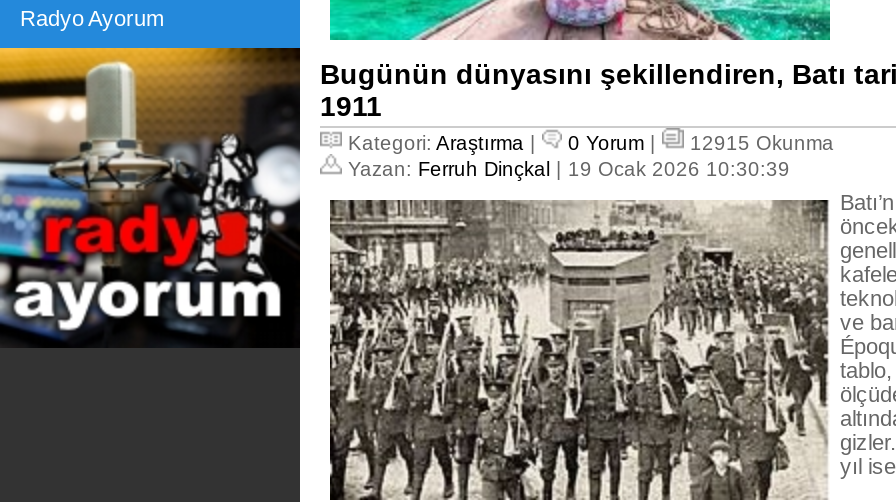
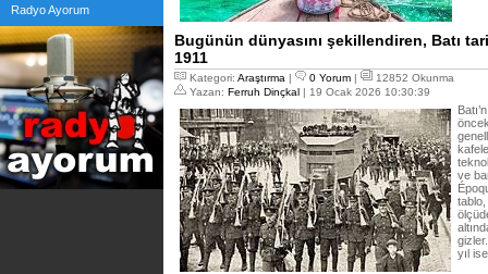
- 12915 Okunma
+ 12852 Okunma
